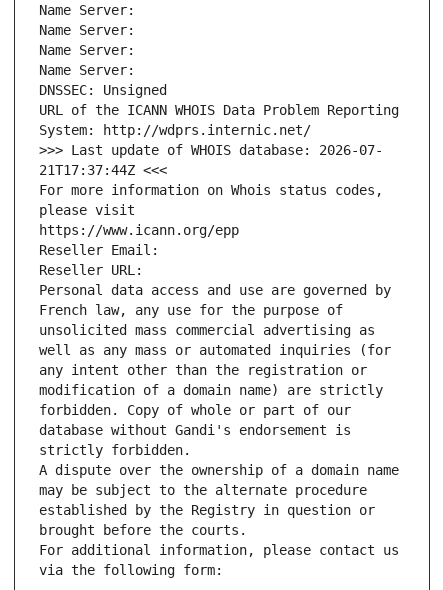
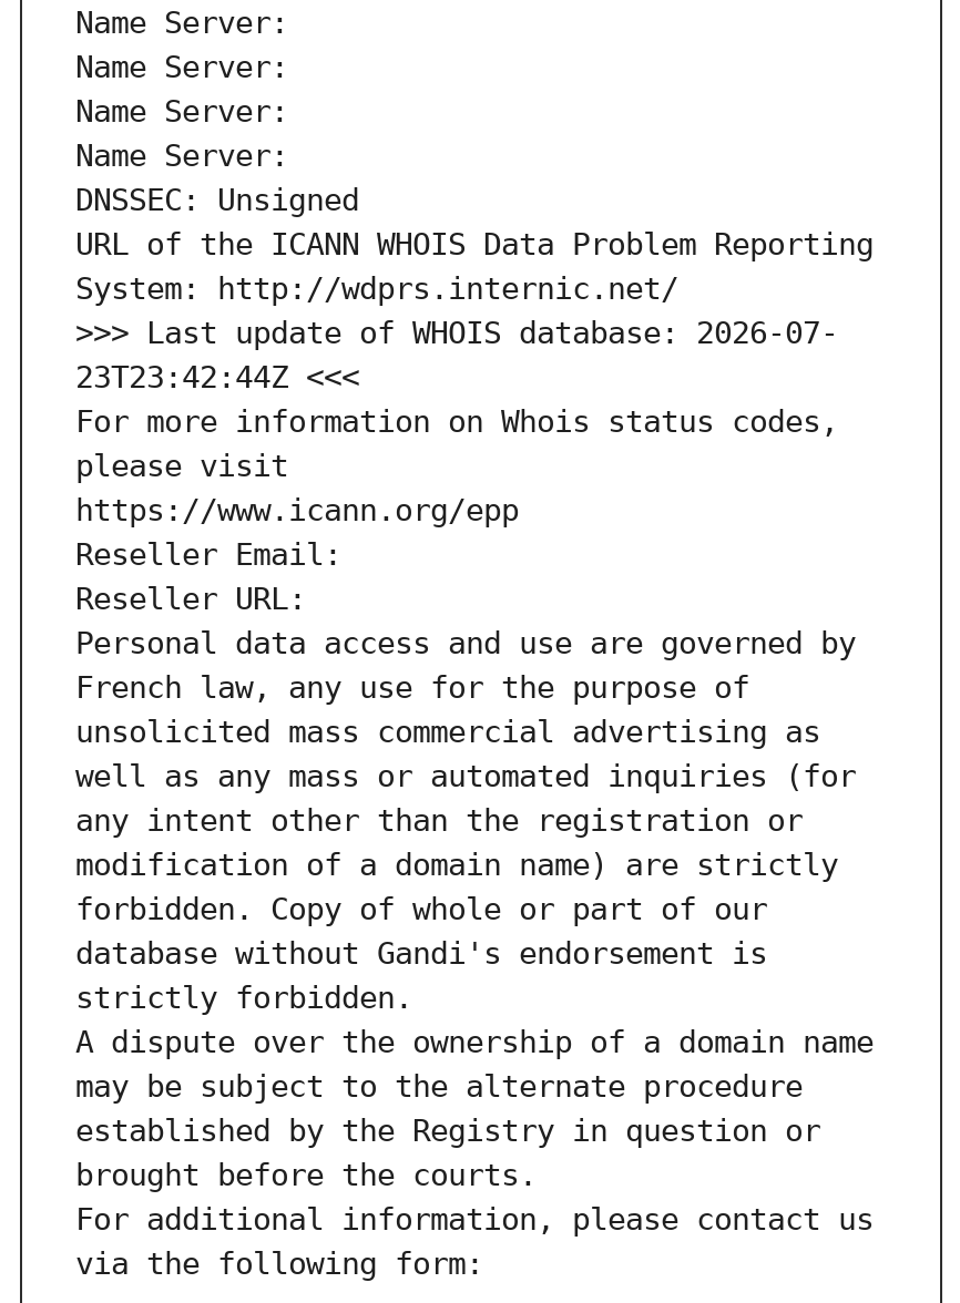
- 21T17:37:44Z <<<
+ 23T23:42:44Z <<<
